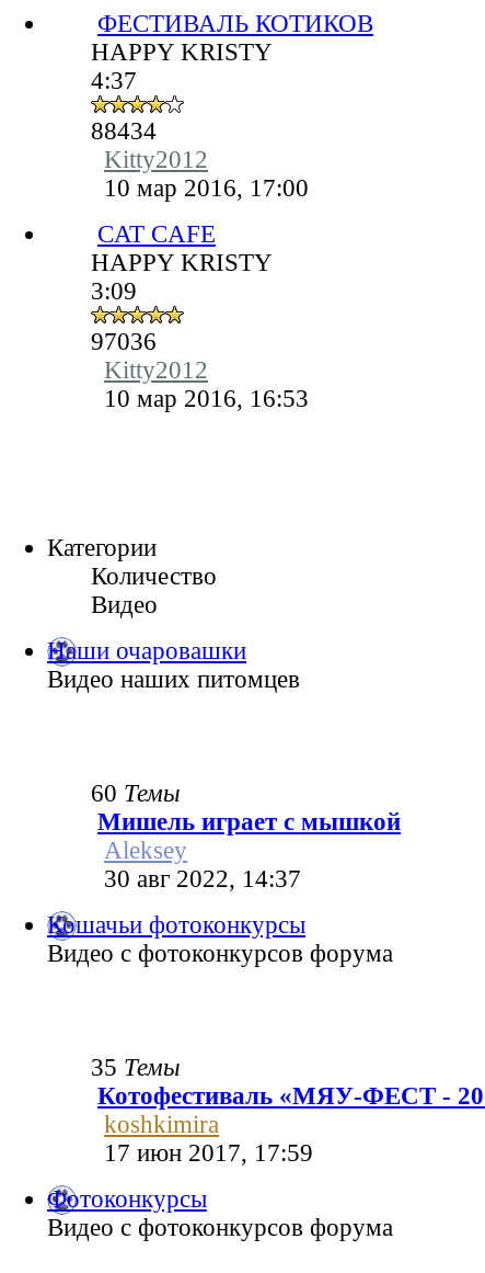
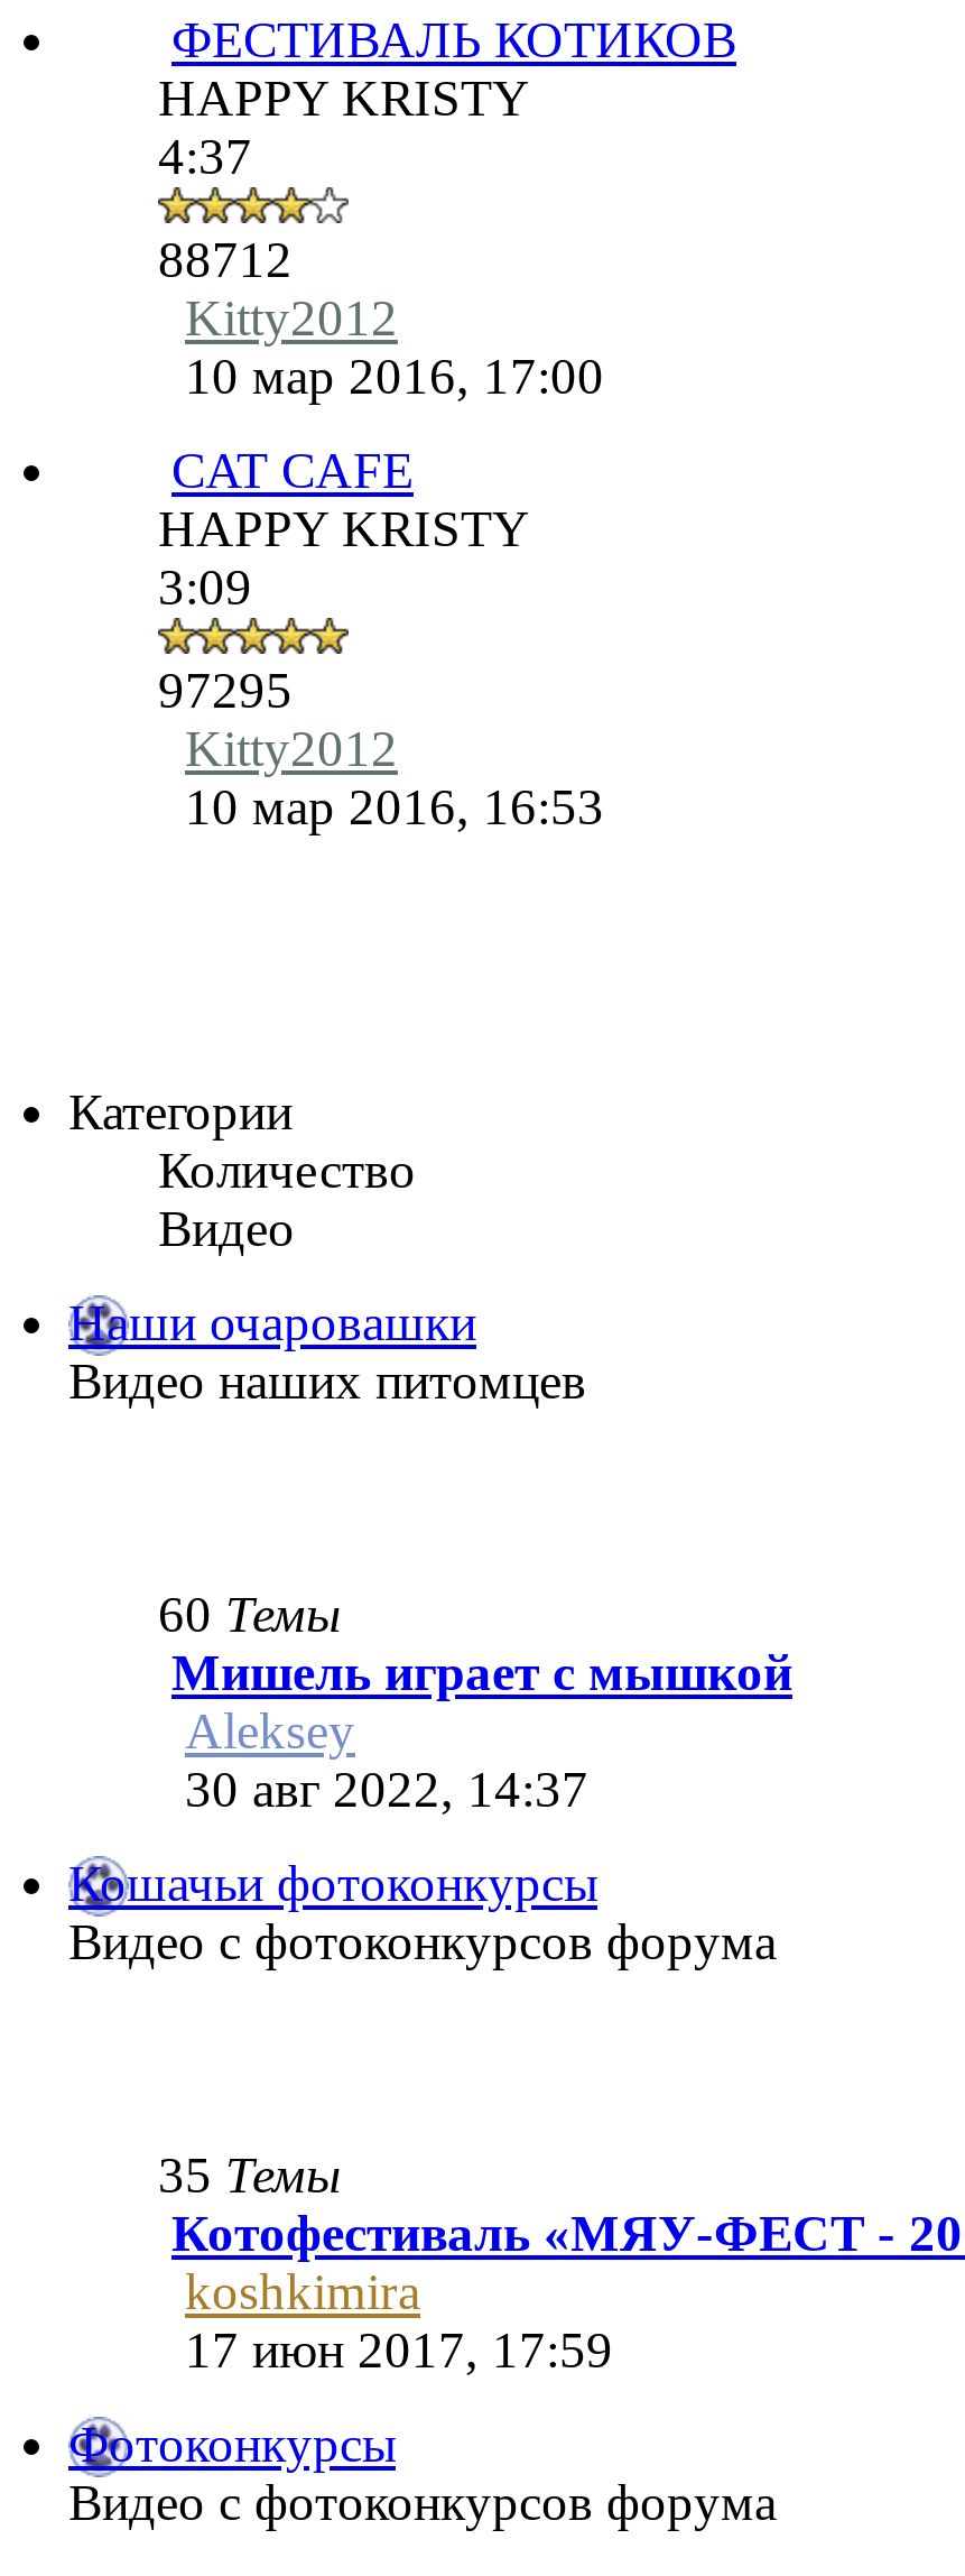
- 88434
+ 88712

- 97036
+ 97295
